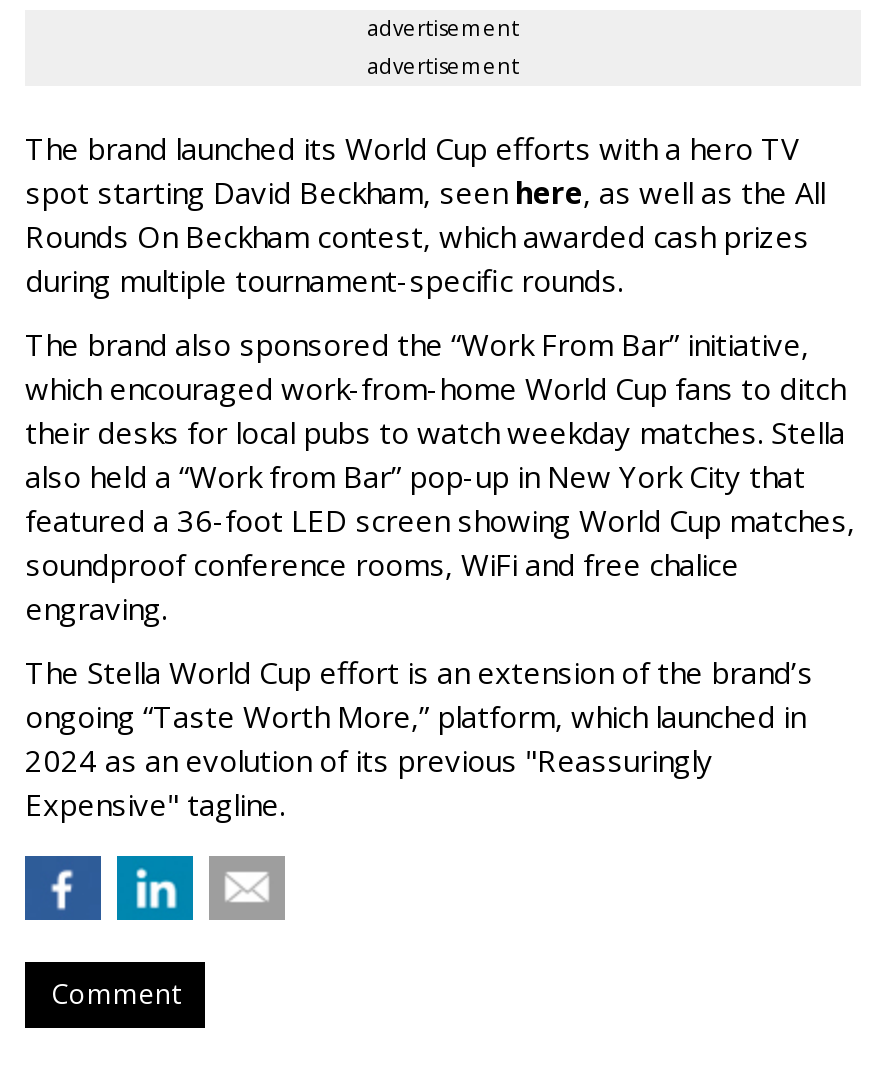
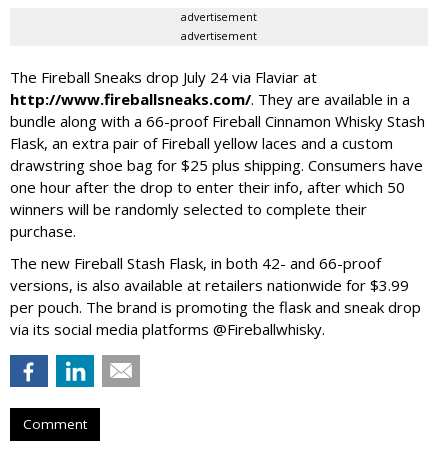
- The brand launched its World Cup efforts with a hero TV
- spot starting David Beckham, seen here, as well as the All
- Rounds On Beckham contest, which awarded cash prizes
- during multiple tournament-specific rounds.
- The brand also sponsored the “Work From Bar” initiative,
- which encouraged work-from-home World Cup fans to ditch
- their desks for local pubs to watch weekday matches. Stella
- also held a “Work from Bar” pop-up in New York City that
- featured a 36-foot LED screen showing World Cup matches,
- soundproof conference rooms, WiFi and free chalice
- engraving.
- The Stella World Cup effort is an extension of the brand’s
- ongoing “Taste Worth More,” platform, which launched in
- 2024 as an evolution of its previous "Reassuringly
- Expensive" tagline.
+ The Fireball Sneaks drop July 24 via Flaviar at
+ http://www.fireballsneaks.com/. They are available in a
+ bundle along with a 66-proof Fireball Cinnamon Whisky Stash
+ Flask, an extra pair of Fireball yellow laces and a custom
+ drawstring shoe bag for $25 plus shipping. Consumers have
+ one hour after the drop to enter their info, after which 50
+ winners will be randomly selected to complete their
+ purchase.
+ The new Fireball Stash Flask, in both 42- and 66-proof
+ versions, is also available at retailers nationwide for $3.99
+ per pouch. The brand is promoting the flask and sneak drop
+ via its social media platforms @Fireballwhisky.
